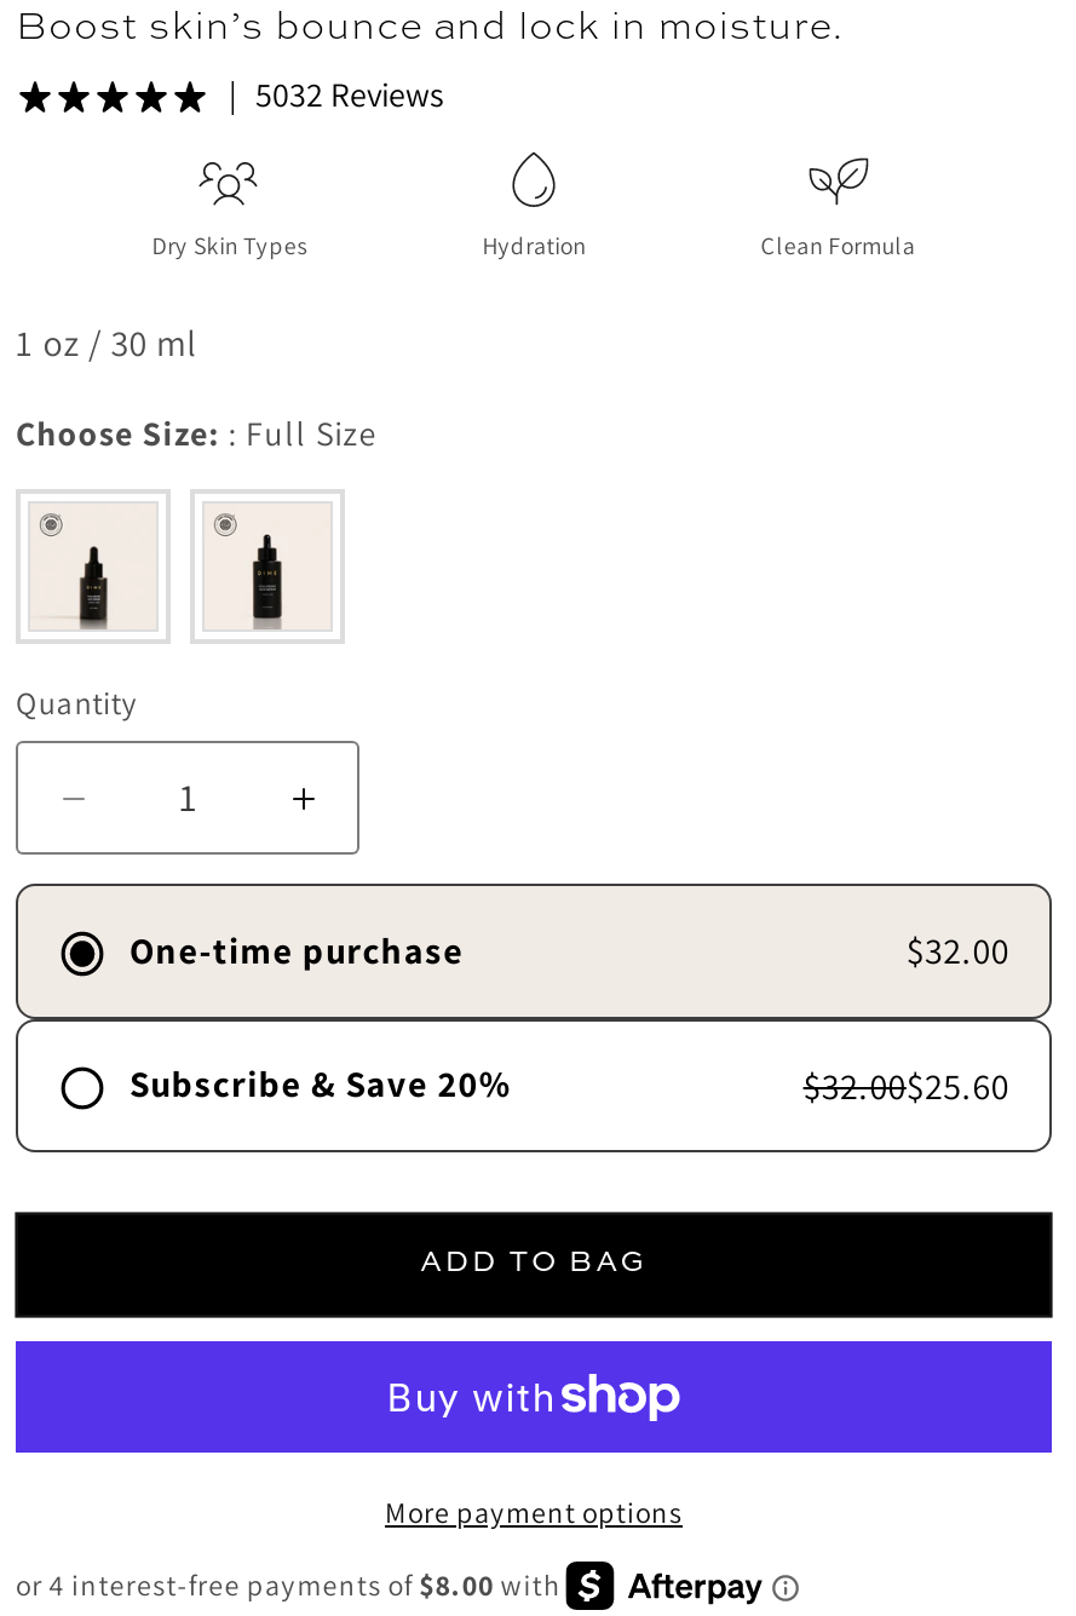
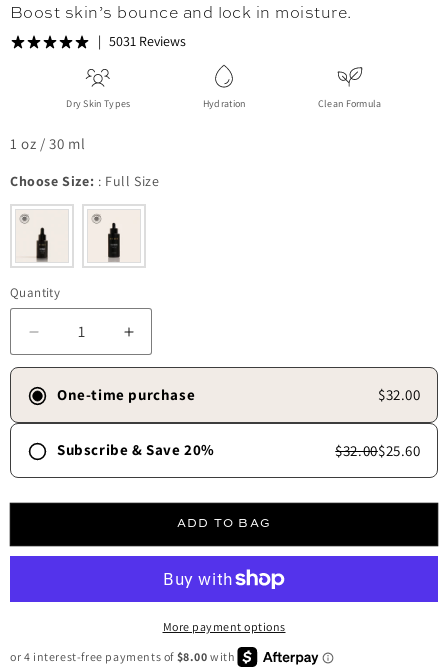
- 5032 Reviews
+ 5031 Reviews
